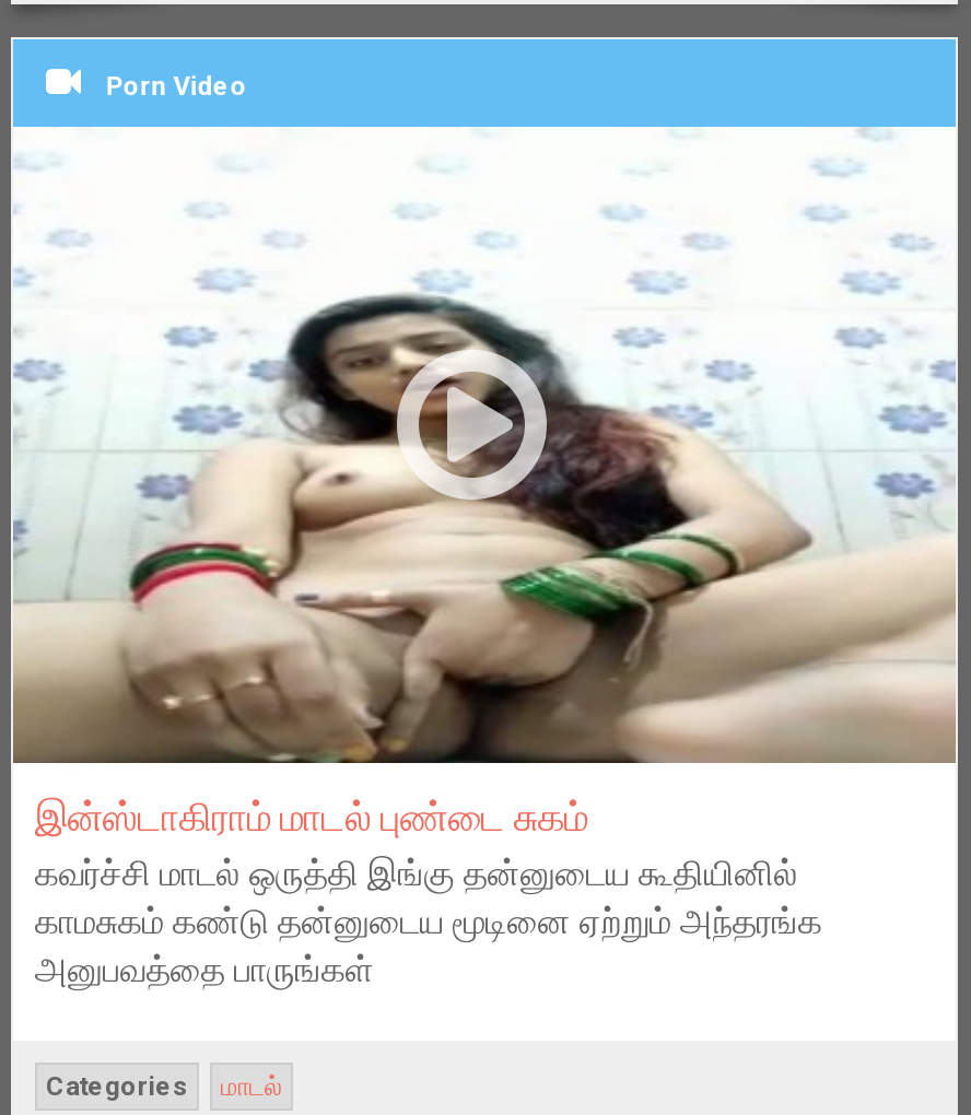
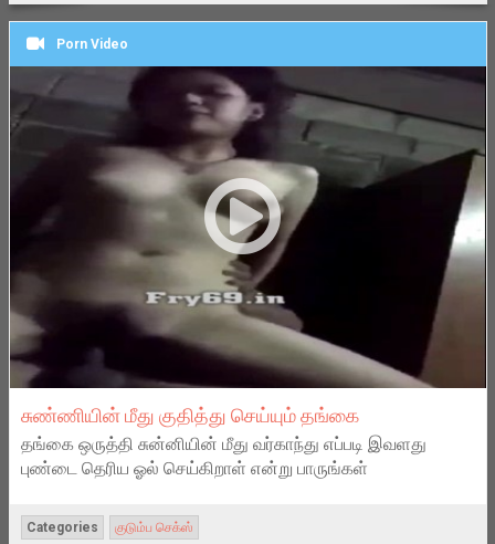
- [image]
- இன்ஸ்டாகிராம் மாடல் புண்டை சுகம்
- கவர்ச்சி மாடல் ஒருத்தி இங்கு தன்னுடைய கூதியினில்
- காமசுகம் கண்டு தன்னுடைய மூடினை ஏற்றும் அந்தரங்க
- அனுபவத்தை பாருங்கள்
+ [image]
+ சுண்ணியின் மீது குதித்து செய்யும் தங்கை
+ தங்கை ஒருத்தி சுன்னியின் மீது வர்காந்து எப்படி இவளது
+ புண்டை தெரிய ஓல் செய்கிறாள் என்று பாருங்கள்

- மாடல்
+ குடும்ப செக்ஸ்
